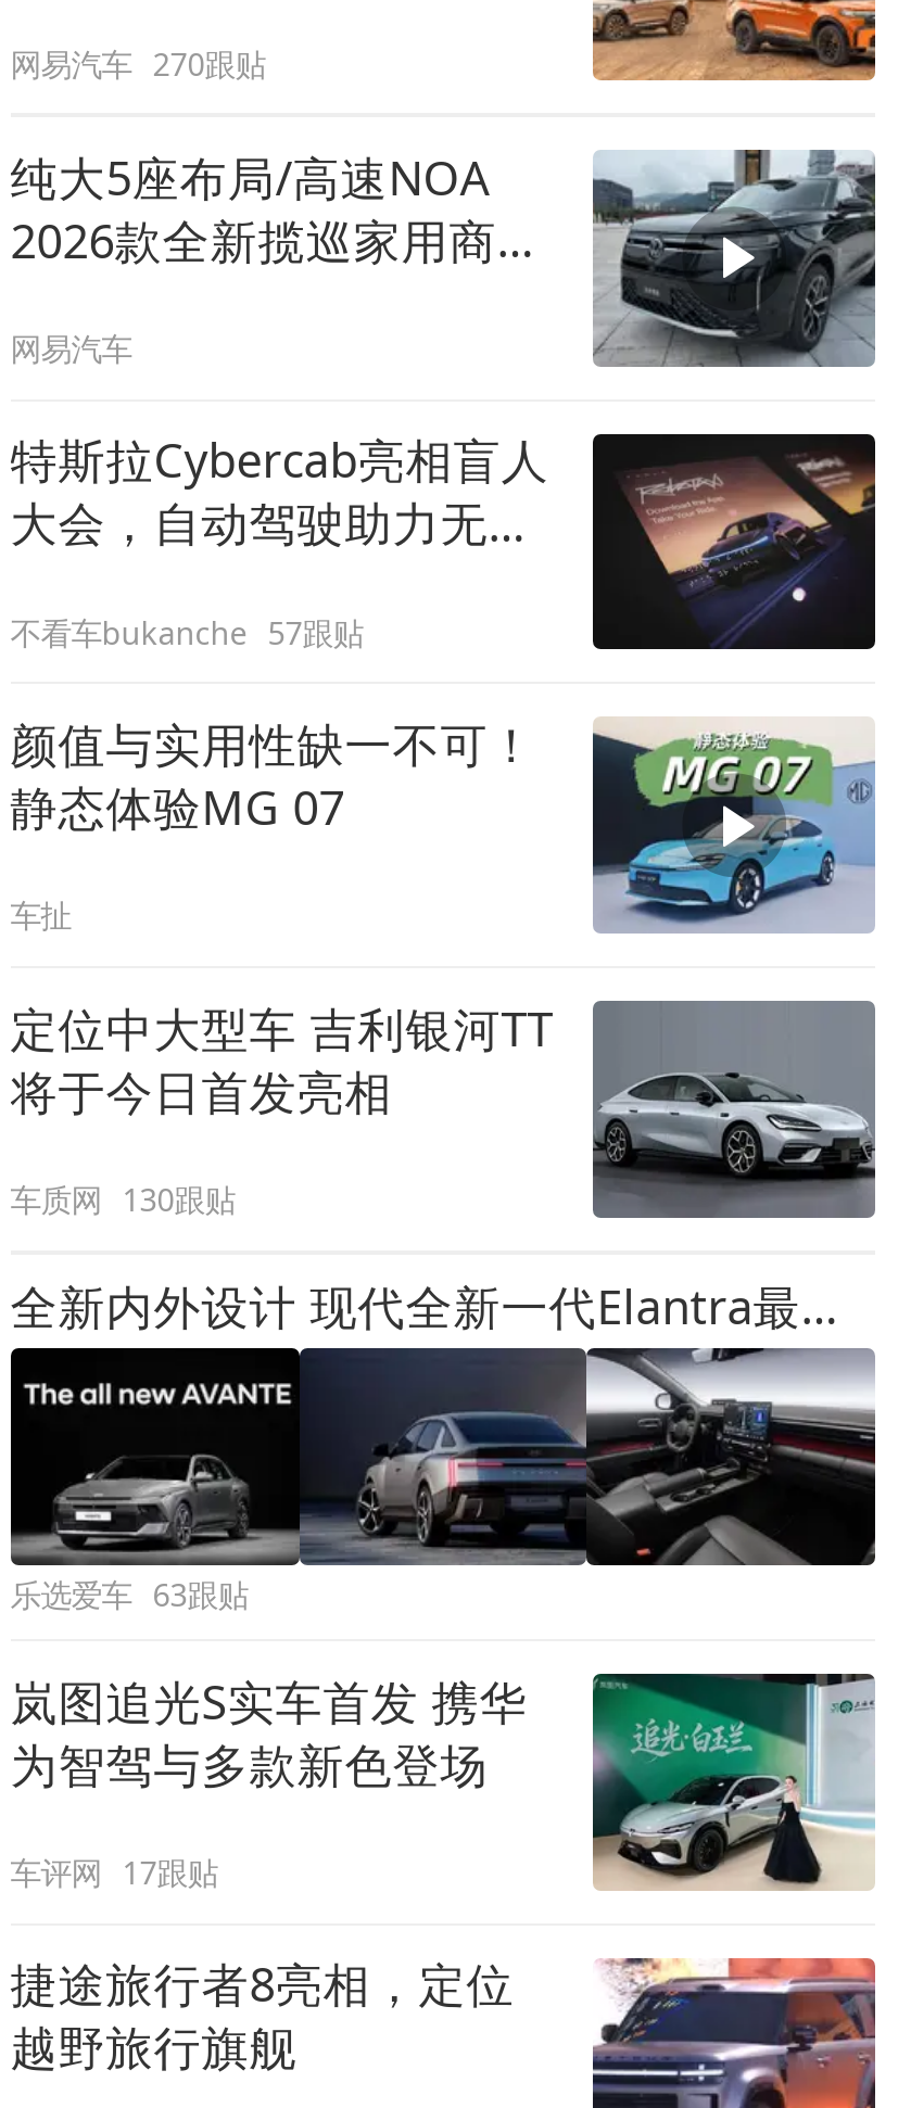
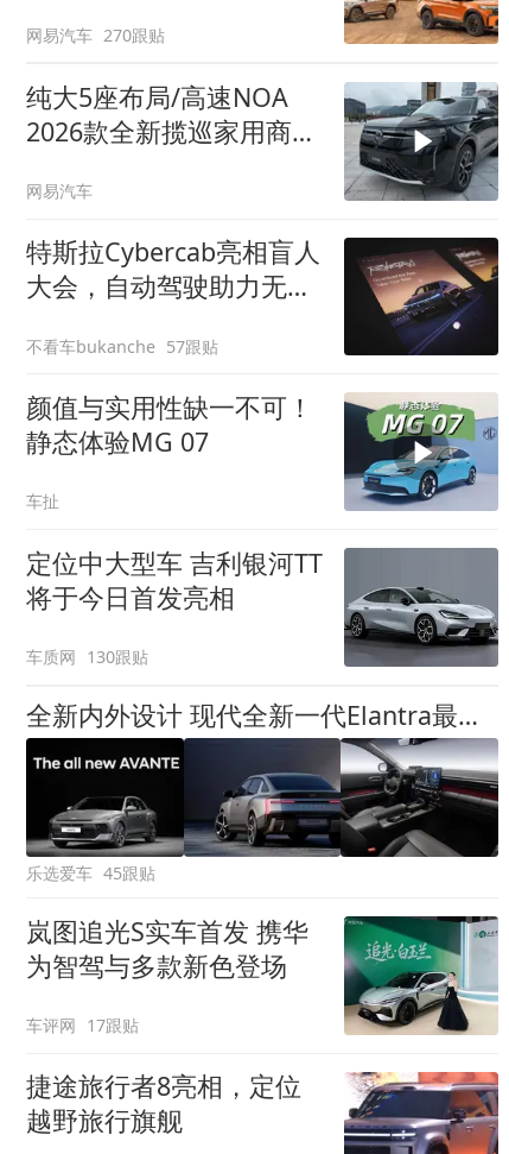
- 乐选爱车 63跟贴
+ 乐选爱车 45跟贴
